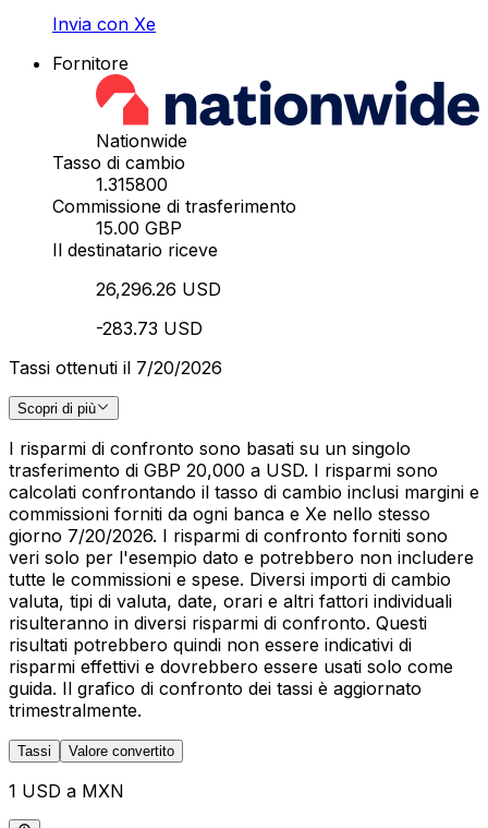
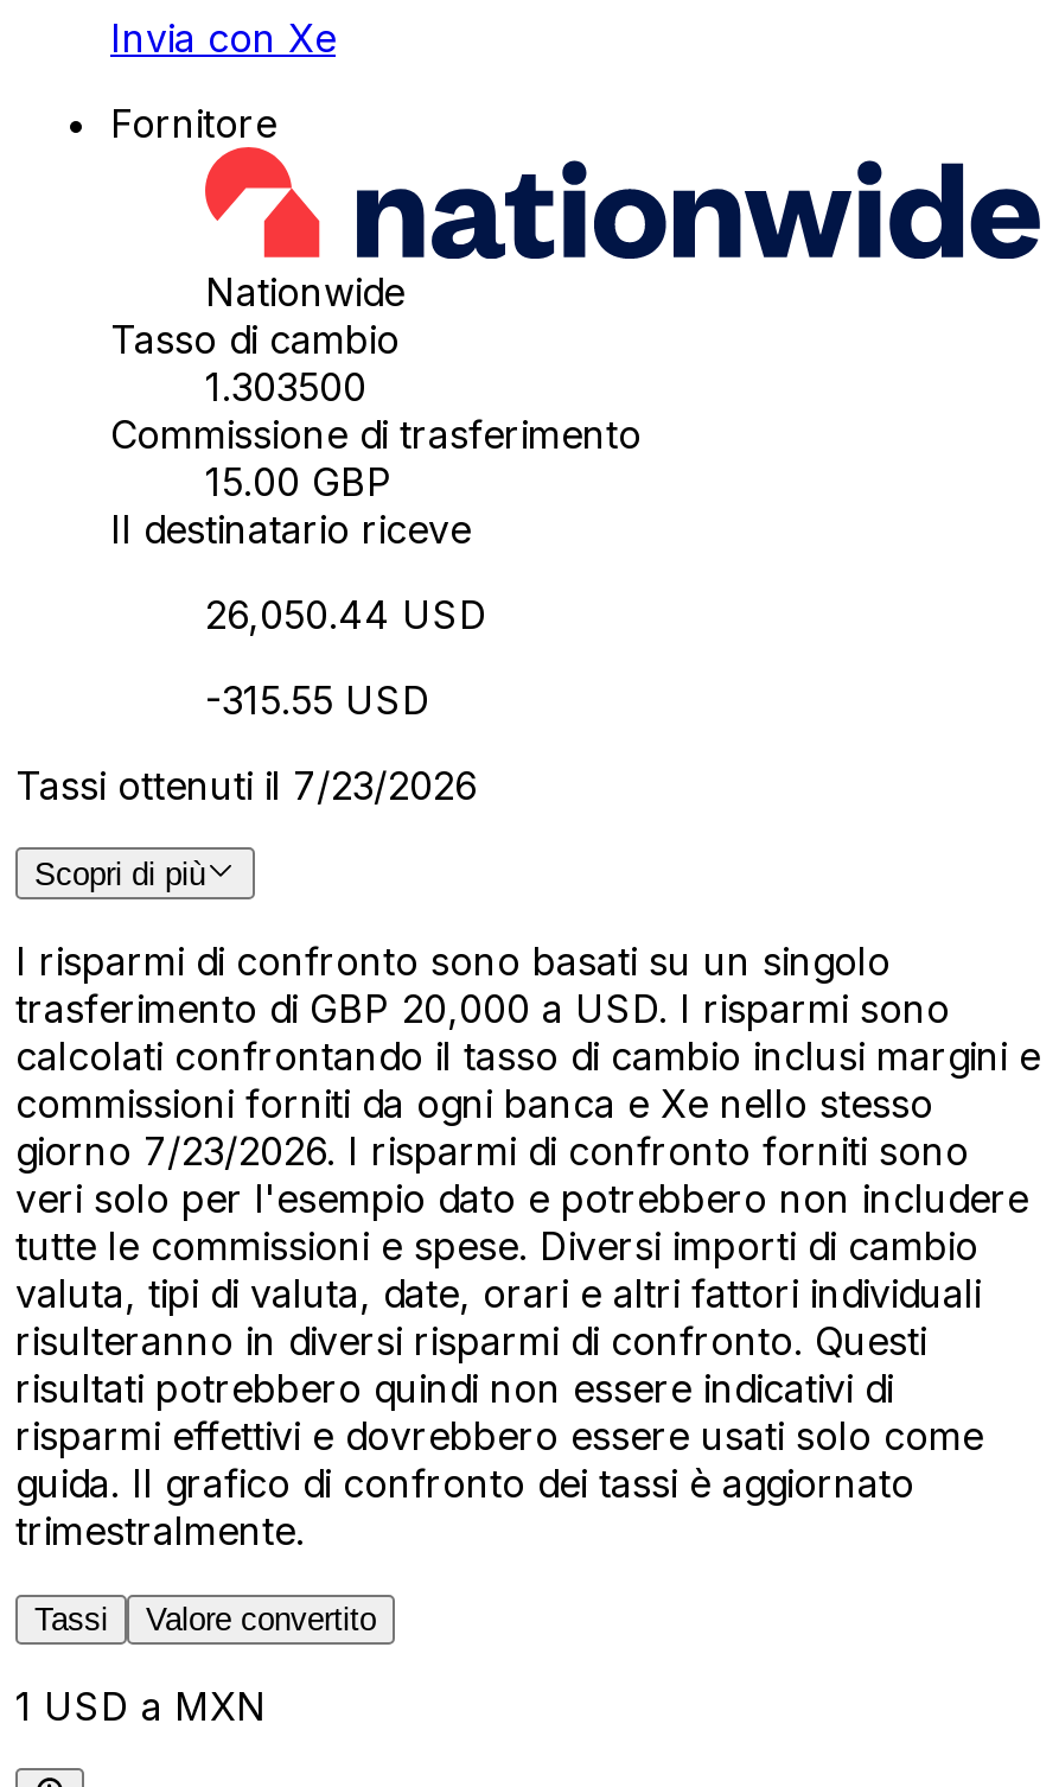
- 1.315800
+ 1.303500

- 26,296.26 USD
+ 26,050.44 USD

- -283.73 USD
+ -315.55 USD

- Tassi ottenuti il 7/20/2026
+ Tassi ottenuti il 7/23/2026

- giorno 7/20/2026. I risparmi di confronto forniti sono
+ giorno 7/23/2026. I risparmi di confronto forniti sono
